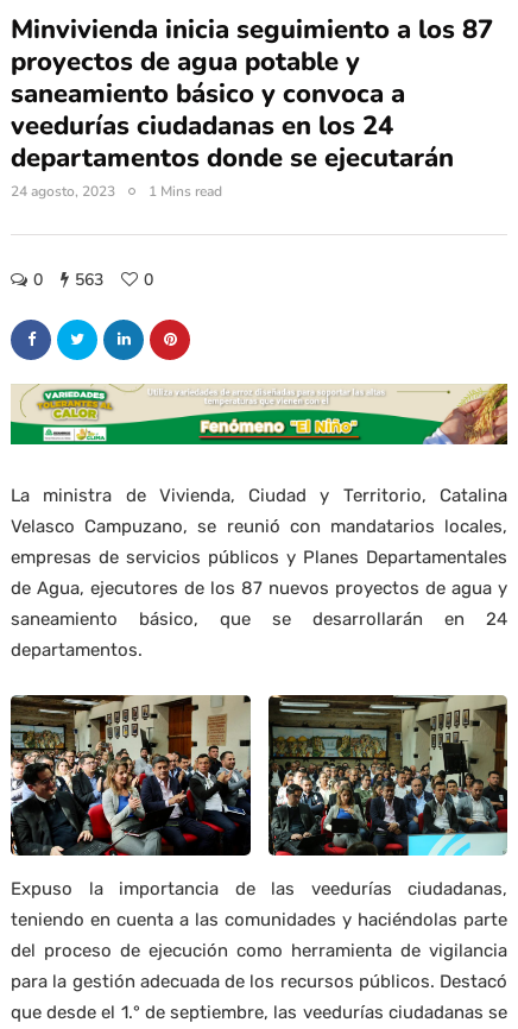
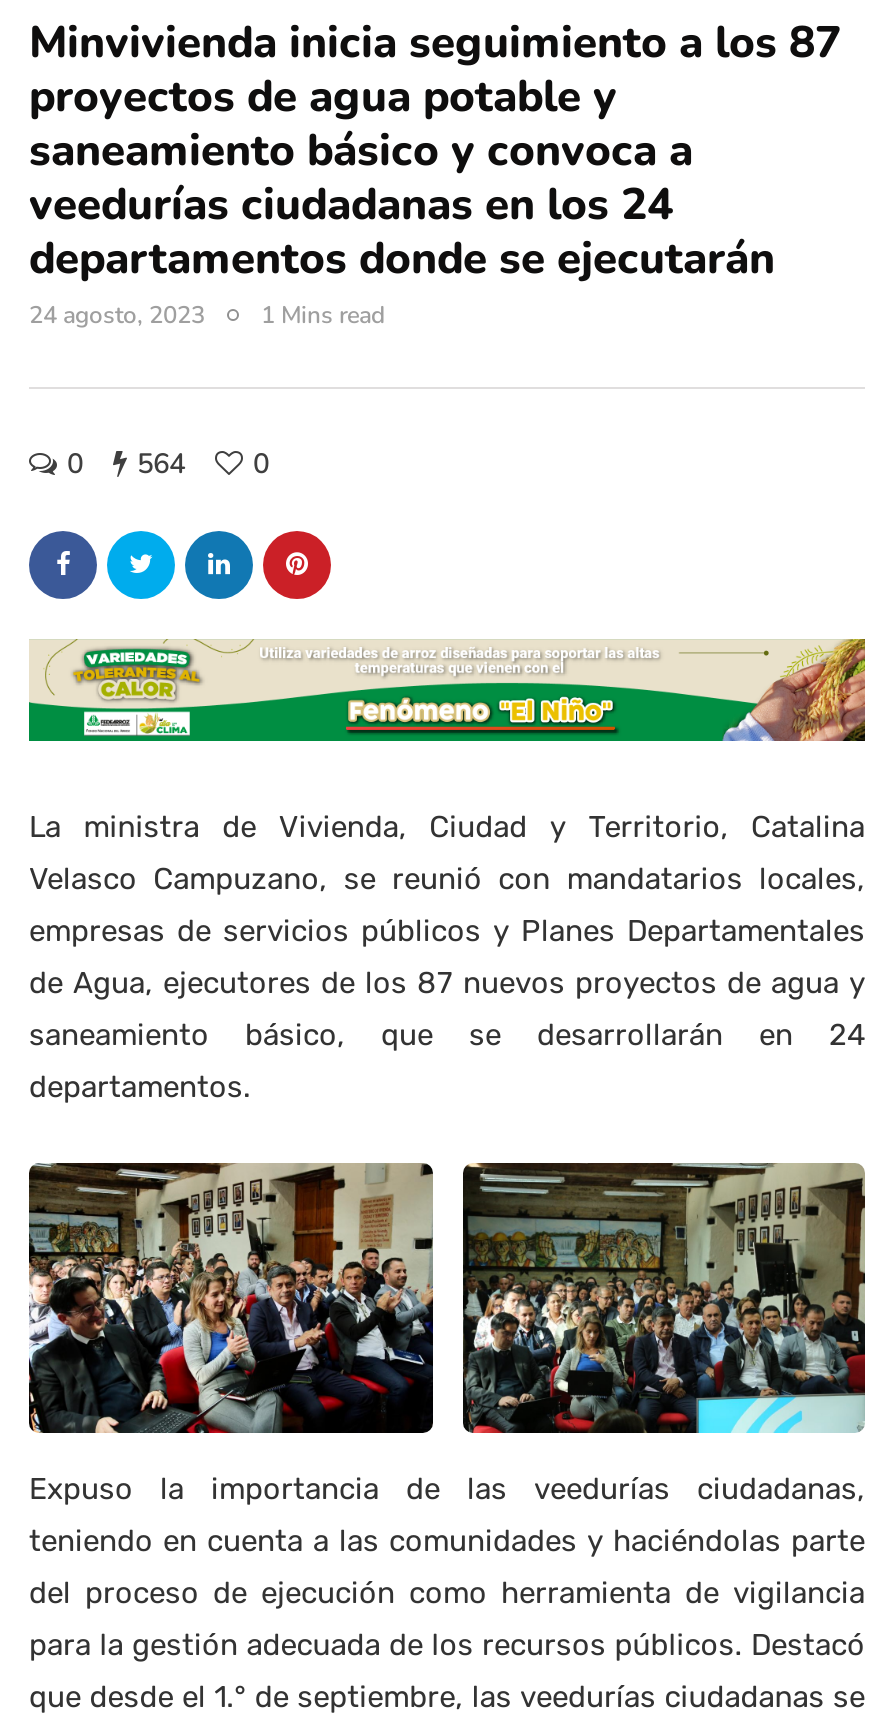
- 0 563 0
+ 0 564 0
